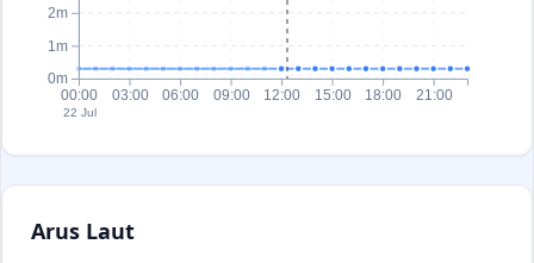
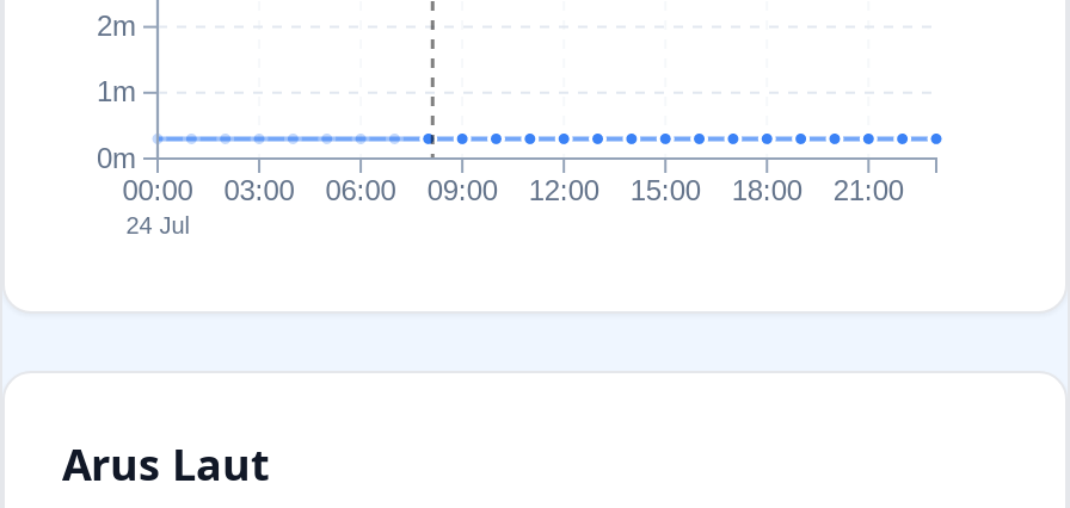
- 22 Jul
+ 24 Jul
